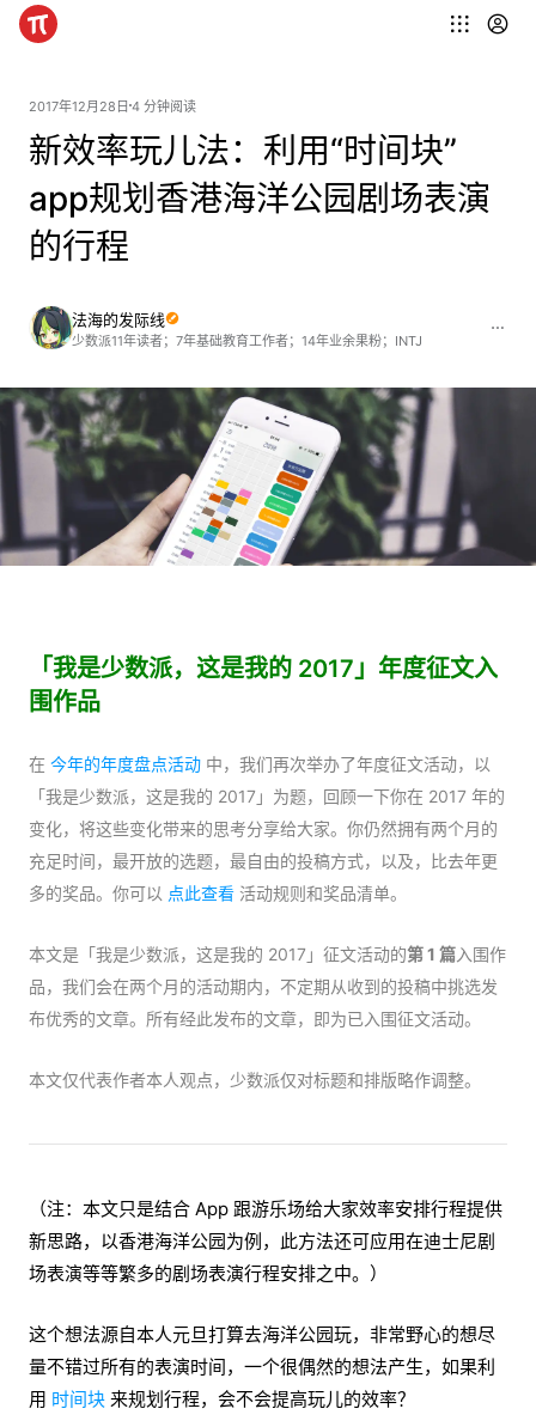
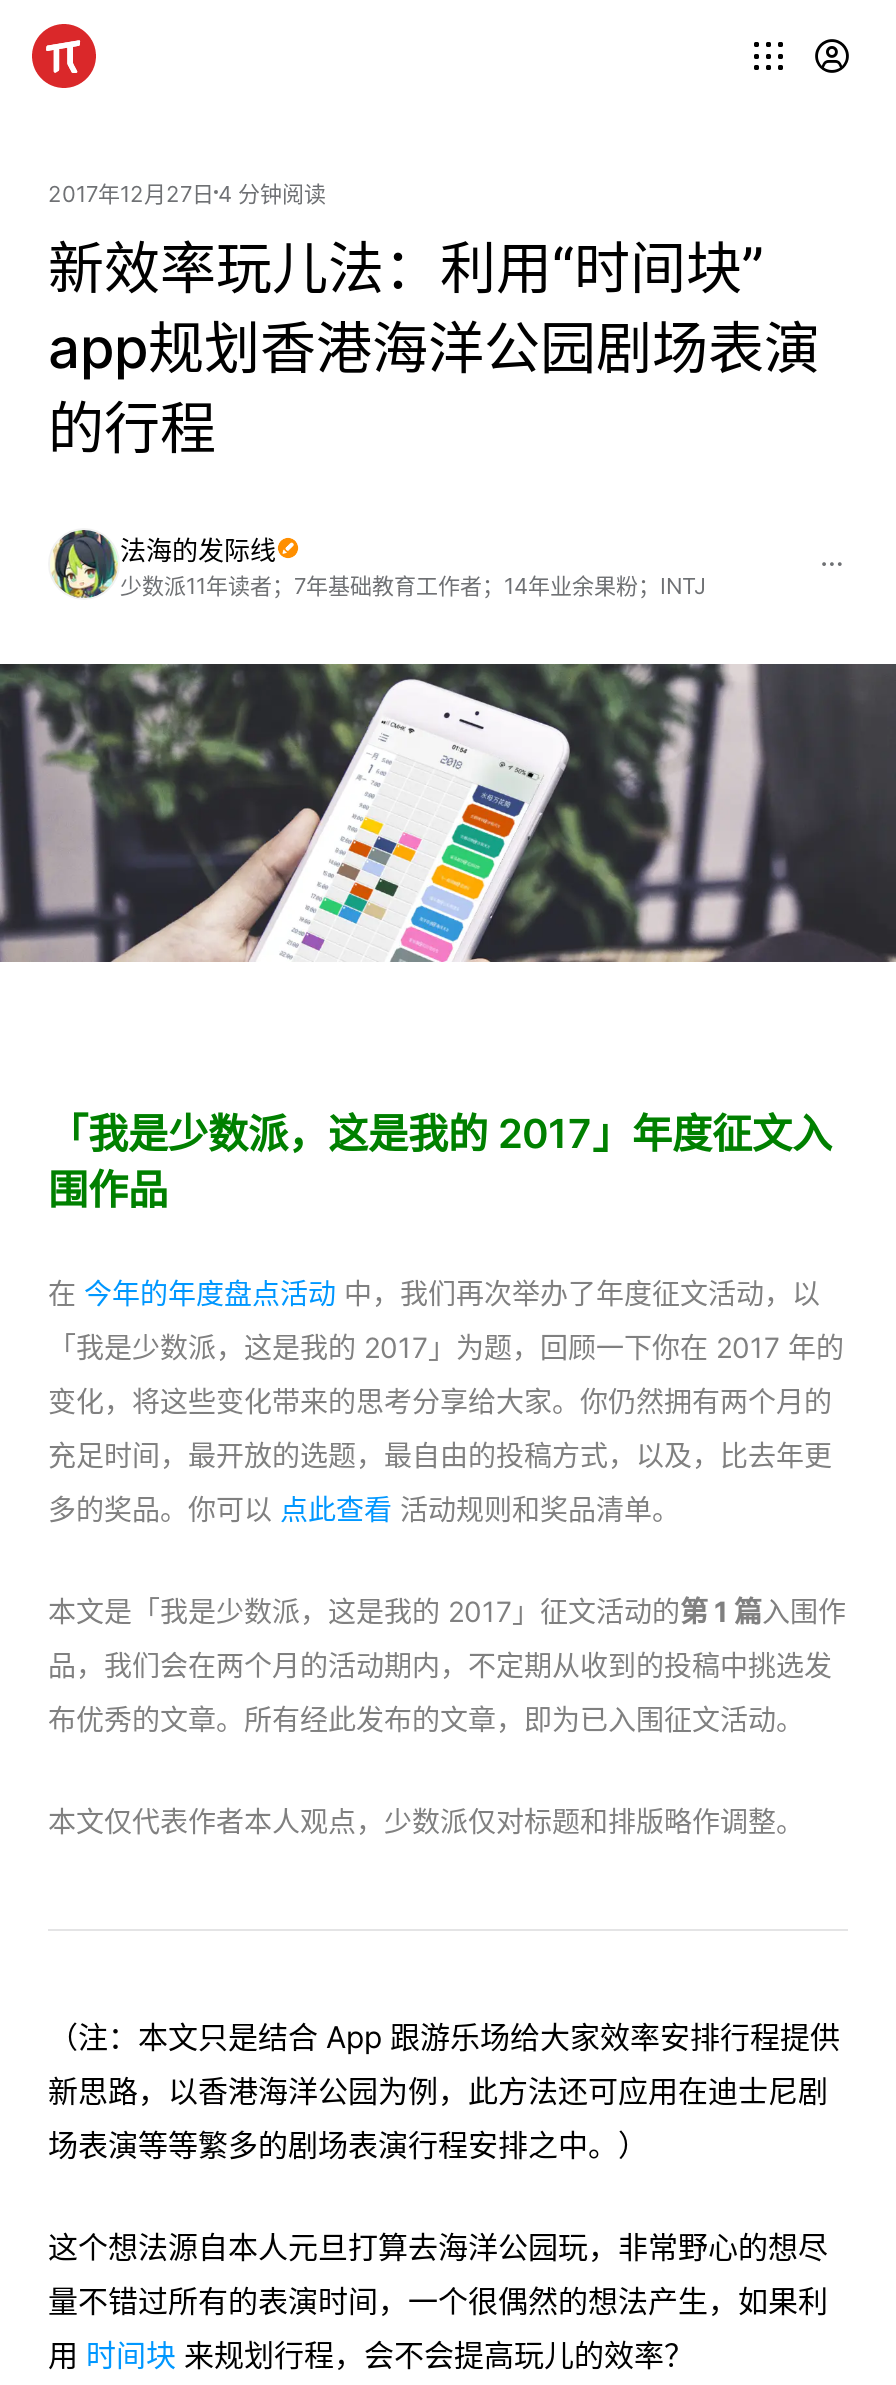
- 2017年12月28日 4 分钟阅读
+ 2017年12月27日 4 分钟阅读
